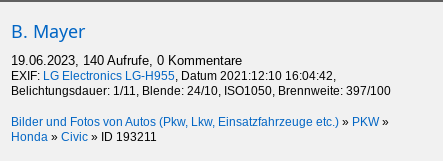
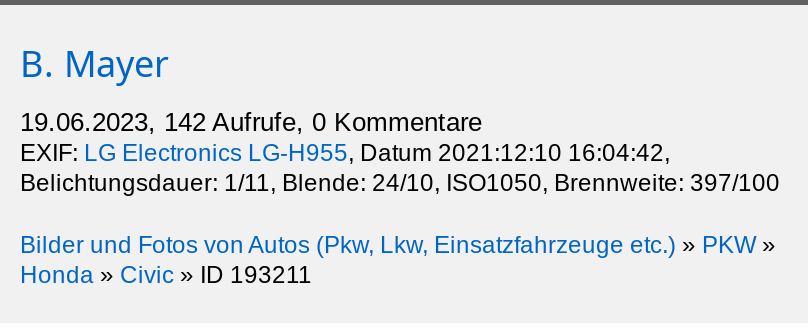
- 19.06.2023, 140 Aufrufe, 0 Kommentare
+ 19.06.2023, 142 Aufrufe, 0 Kommentare
